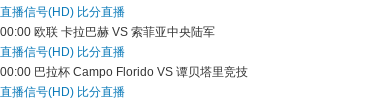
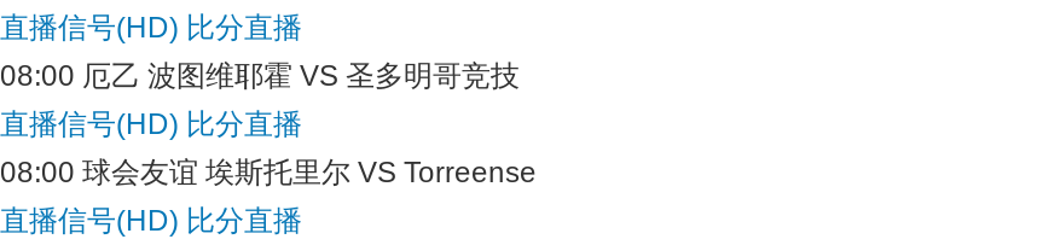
- 00:00 欧联卡拉巴赫 VS 索菲亚中央陆军
+ 08:00 厄乙波图维耶霍 VS 圣多明哥竞技

- 00:00 巴拉杯Campo Florido VS 谭贝塔里竞技
+ 08:00 球会友谊埃斯托里尔 VS Torreense
